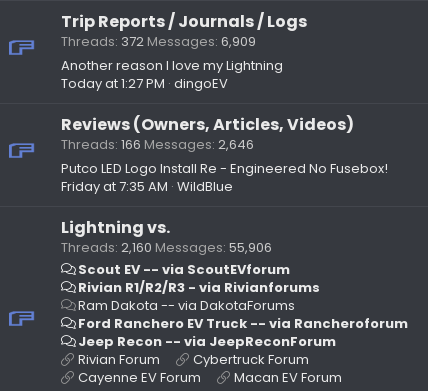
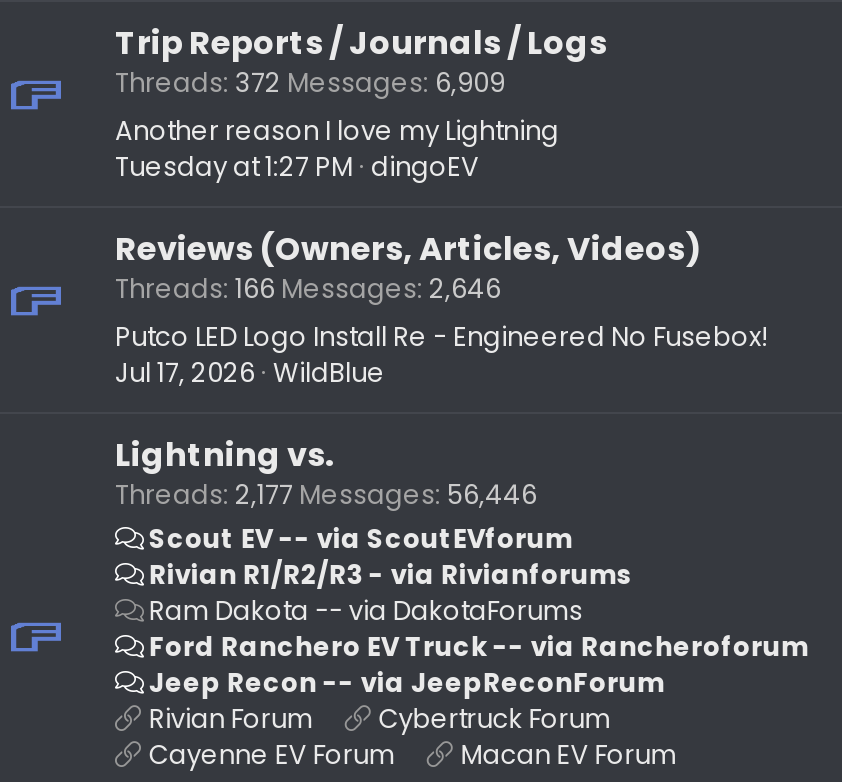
- Today at 1:27 PM dingoEV
+ Tuesday at 1:27 PM dingoEV

- Friday at 7:35 AM WildBlue
+ Jul 17, 2026 WildBlue

- Threads 2,160 Messages 55,906
+ Threads 2,177 Messages 56,446
